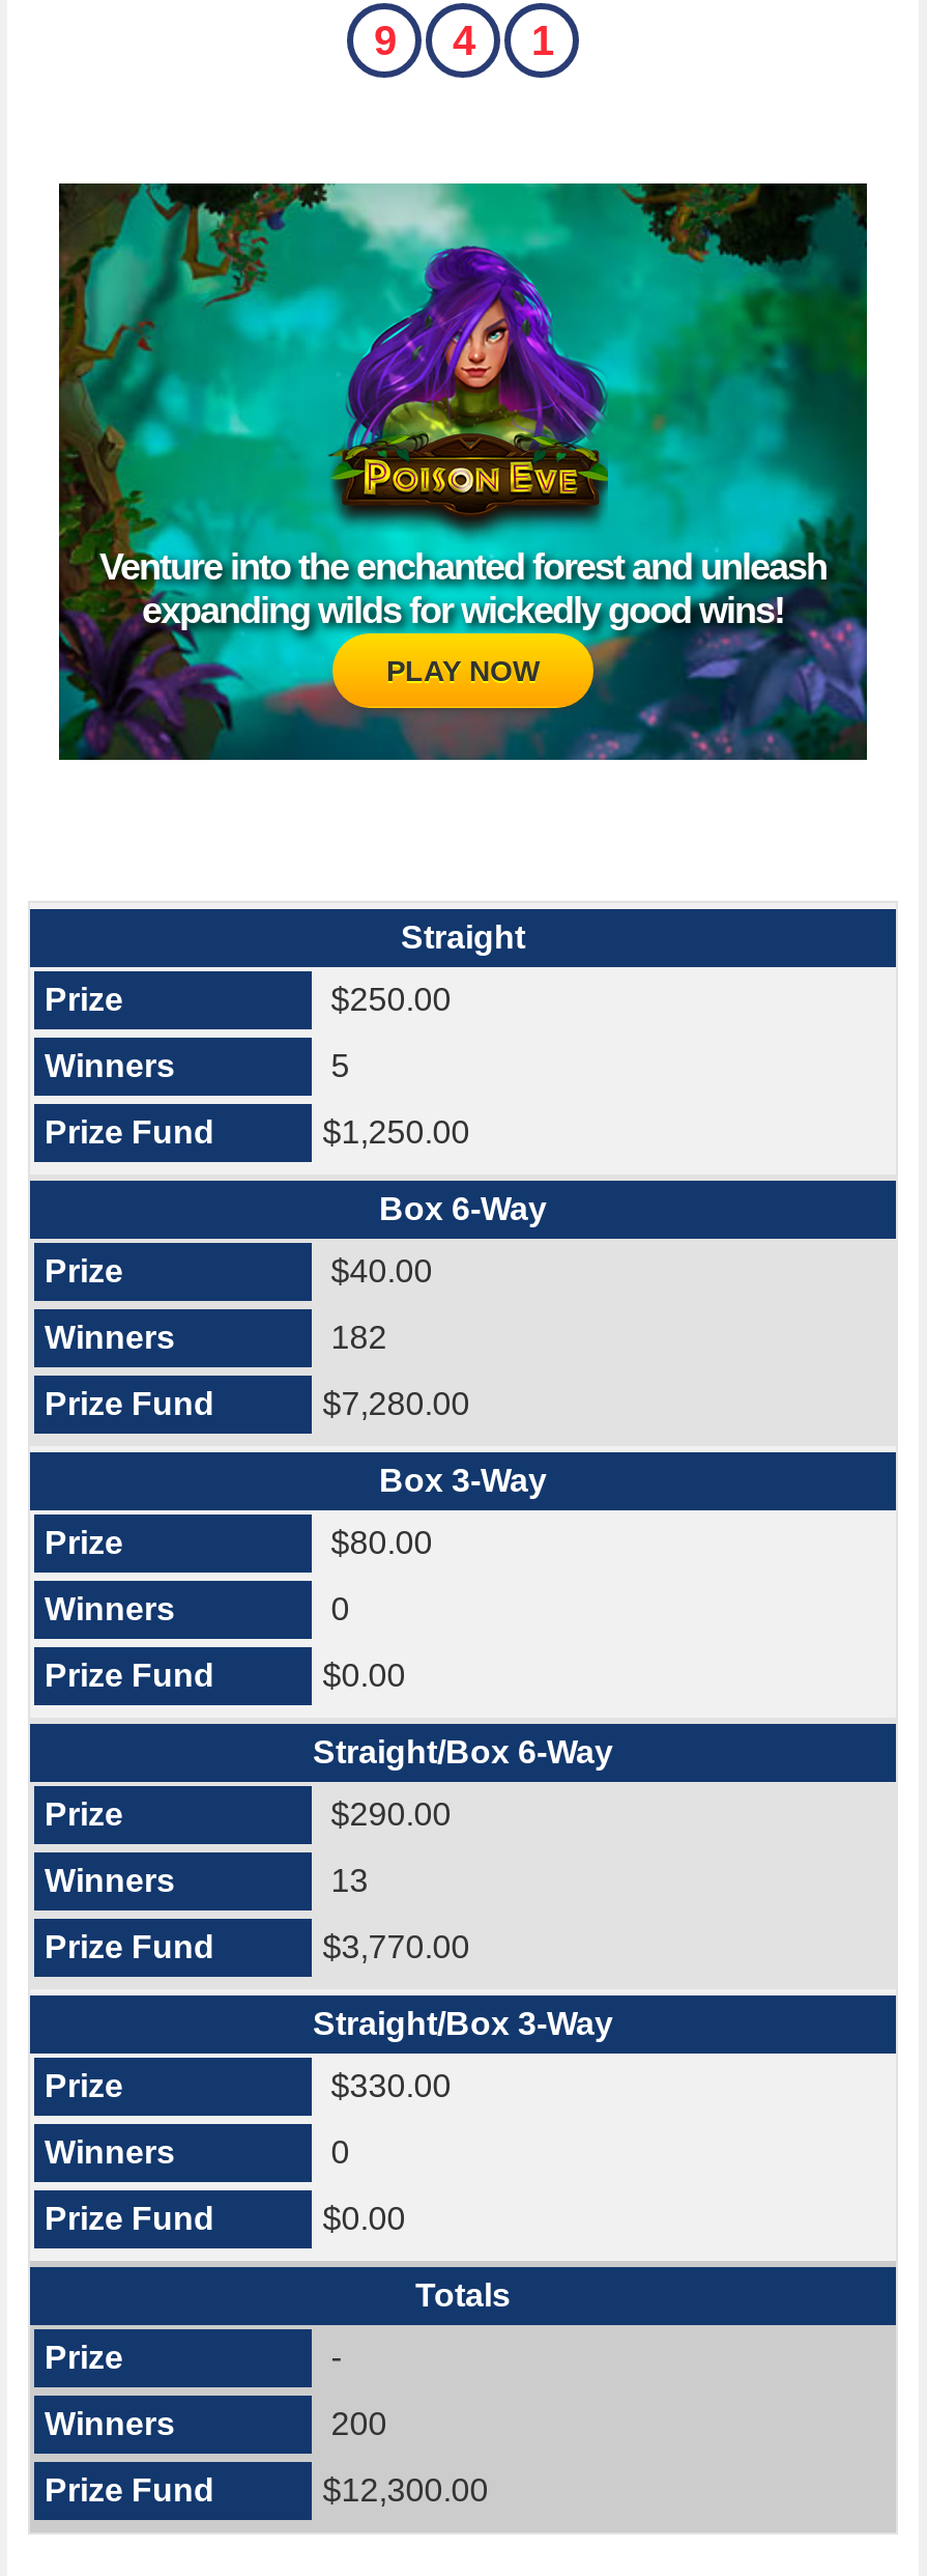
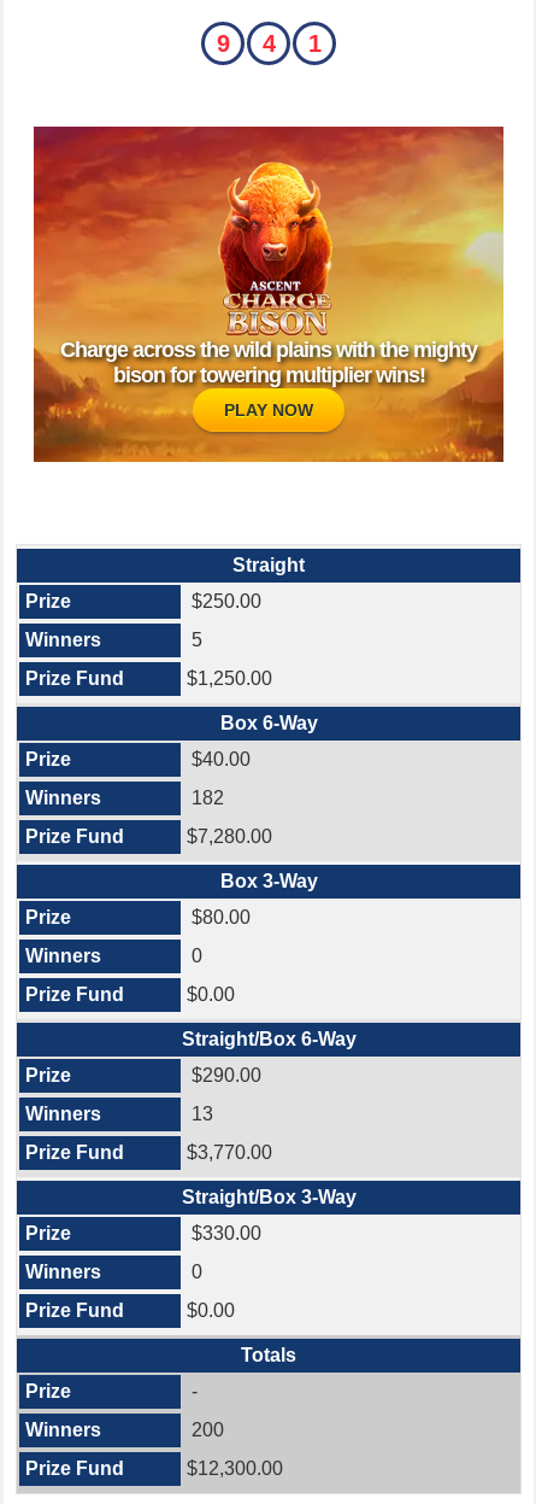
- [image]
- Venture into the enchanted forest and unleash
- expanding wilds for wickedly good wins!
+ [image]
+ Charge across the wild plains with the mighty
+ bison for towering multiplier wins!
